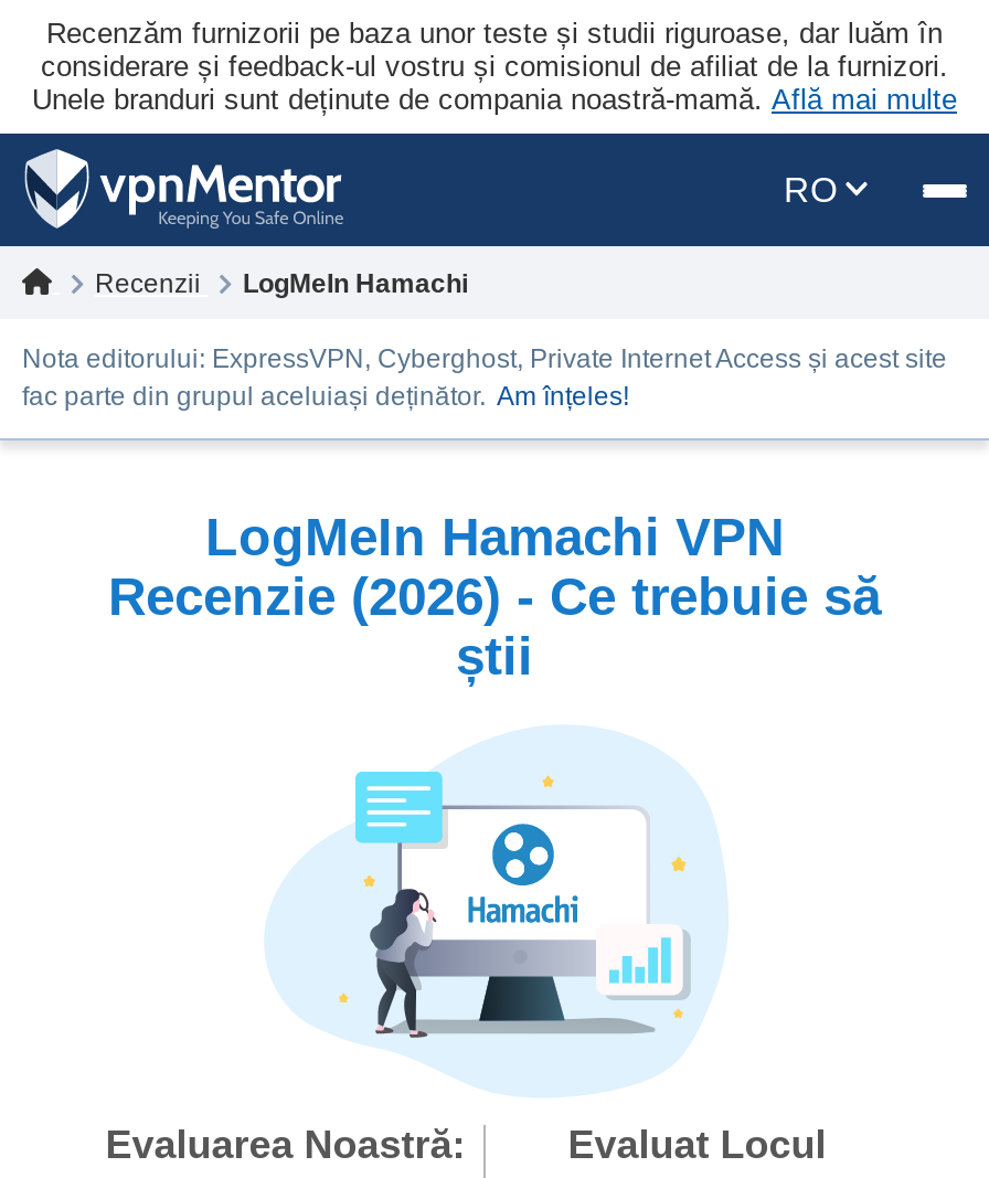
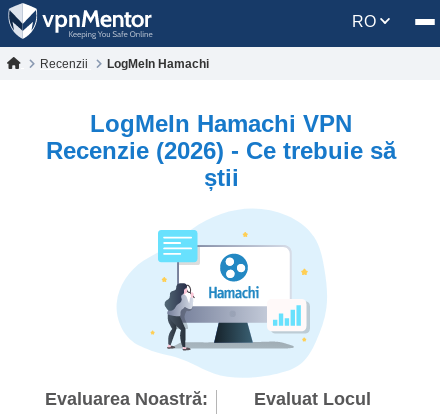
- Recenzăm furnizorii pe baza unor teste și studii riguroase, dar luăm în
- considerare și feedback-ul vostru și comisionul de afiliat de la furnizori.
- Unele branduri sunt deținute de compania noastră-mamă. Află mai multe

- Nota editorului: ExpressVPN, Cyberghost, Private Internet Access și acest site
- fac parte din grupul aceluiași deținător. Am înțeles!
